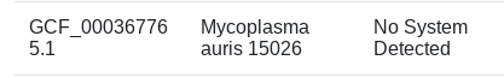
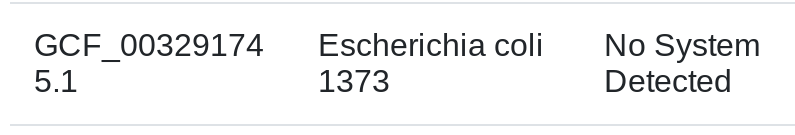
- GCF_00036776
+ GCF_00329174

- Mycoplasma
- auris 15026
+ Escherichia coli
+ 1373
